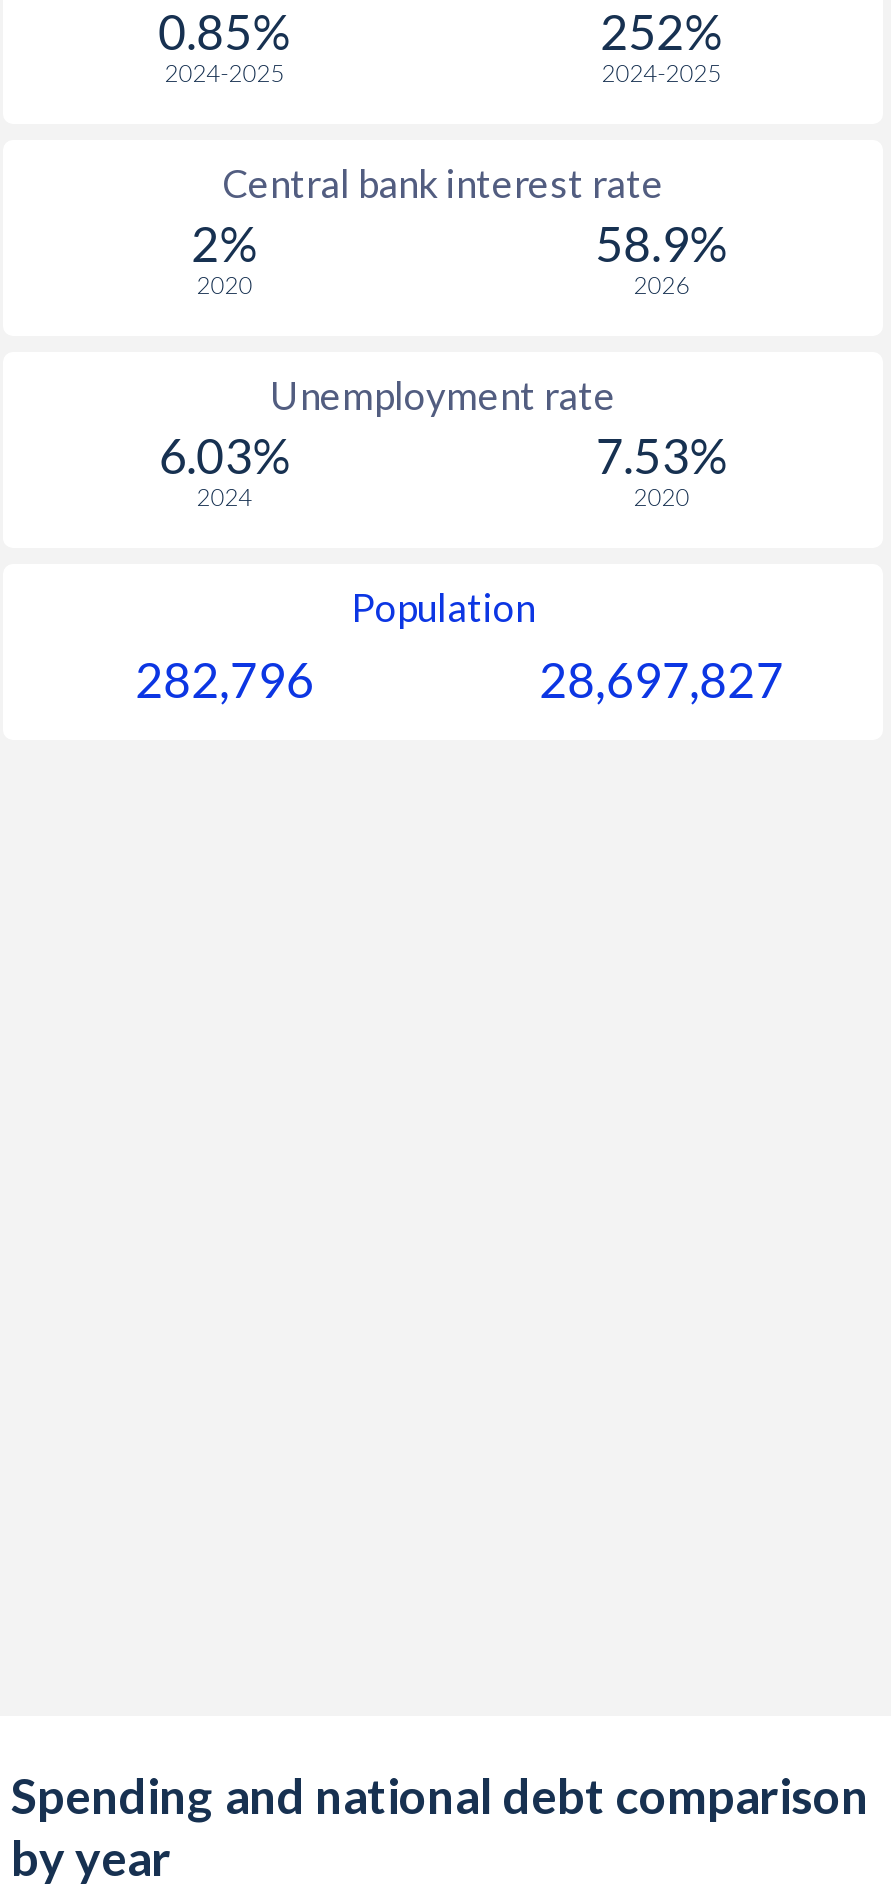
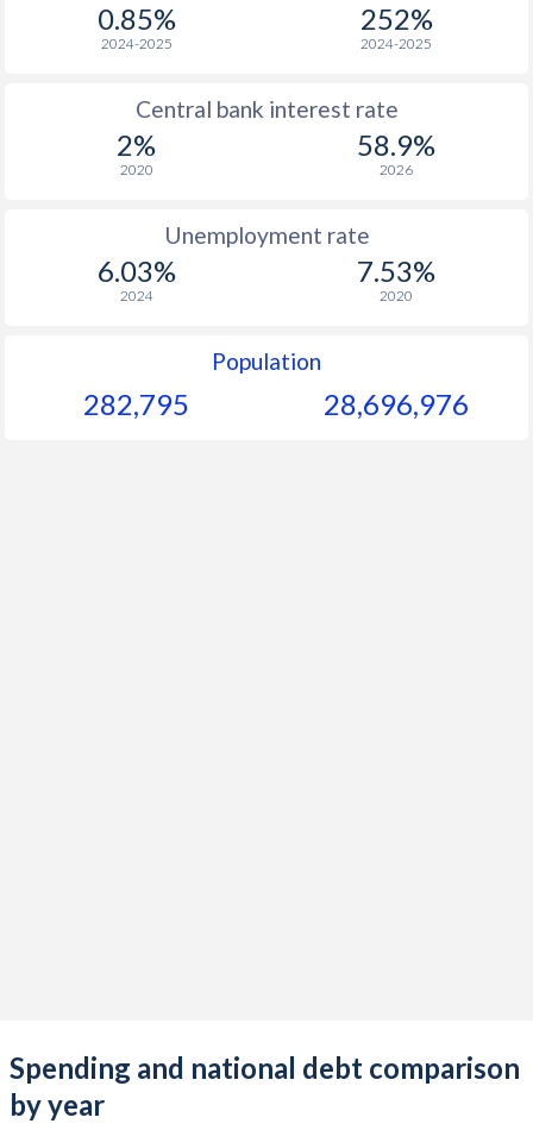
- 282,796
+ 282,795

- 28,697,827
+ 28,696,976
